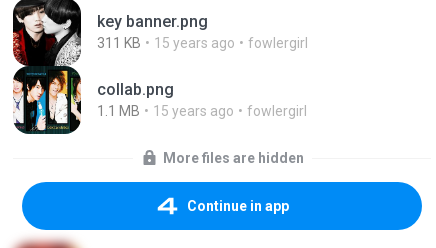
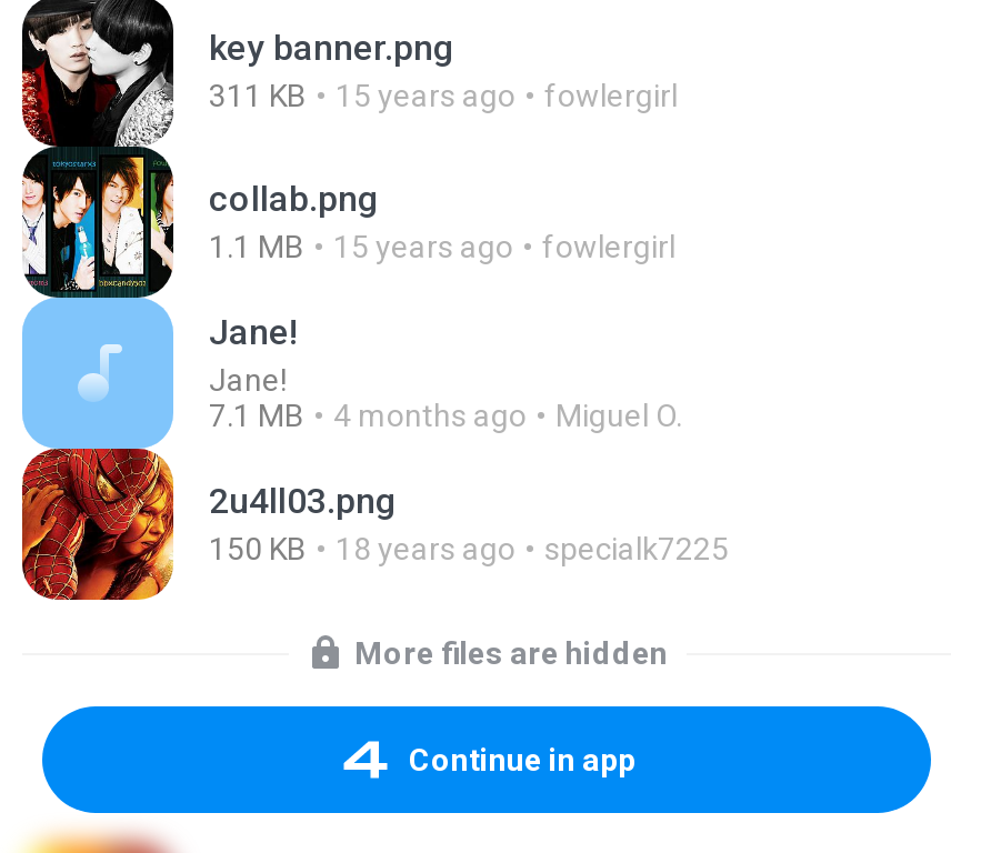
+ [image]
+ Jane!
+ Jane!
+ 7.1 MB
+ 4 months ago
+ Miguel O.
+ 2u4ll03.png
+ 150 KB
+ 18 years ago
+ specialk7225
